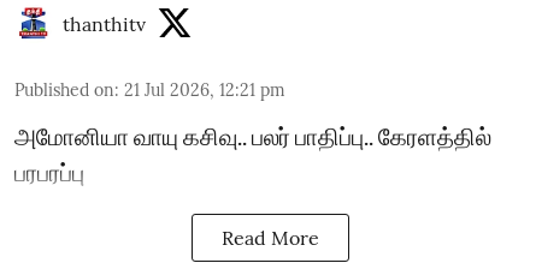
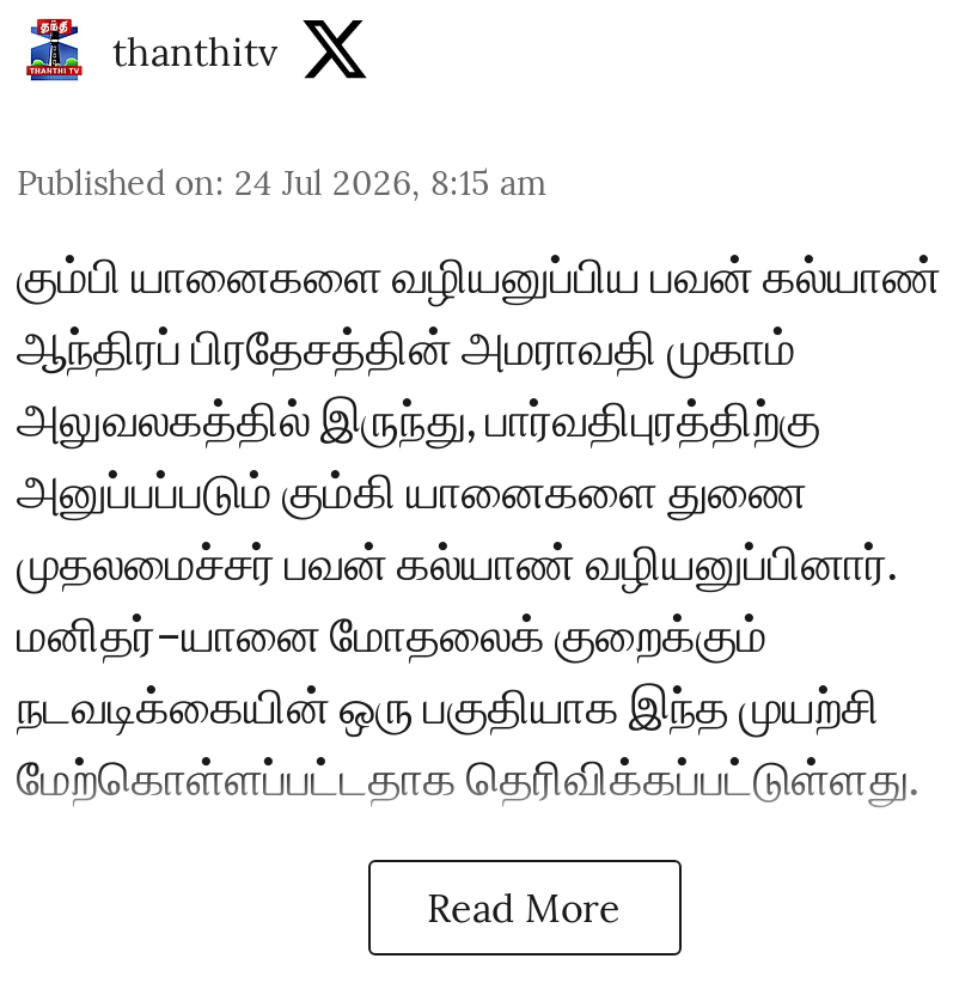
- Published on: 21 Jul 2026, 12:21 pm
+ Published on: 24 Jul 2026, 8:15 am

- அமோனியா வாயு கசிவு.. பலர் பாதிப்பு.. கேரளத்தில்
- பரபரப்பு
+ கும்பி யானைகளை வழியனுப்பிய பவன் கல்யாண்
+ ஆந்திரப் பிரதேசத்தின் அமராவதி முகாம்
+ அலுவலகத்தில் இருந்து, பார்வதிபுரத்திற்கு
+ அனுப்பப்படும் கும்கி யானைகளை துணை
+ முதலமைச்சர் பவன் கல்யாண் வழியனுப்பினார்.
+ மனிதர்–யானை மோதலைக் குறைக்கும்
+ நடவடிக்கையின் ஒரு பகுதியாக இந்த முயற்சி
+ மேற்கொள்ளப்பட்டதாக தெரிவிக்கப்பட்டுள்ளது.
